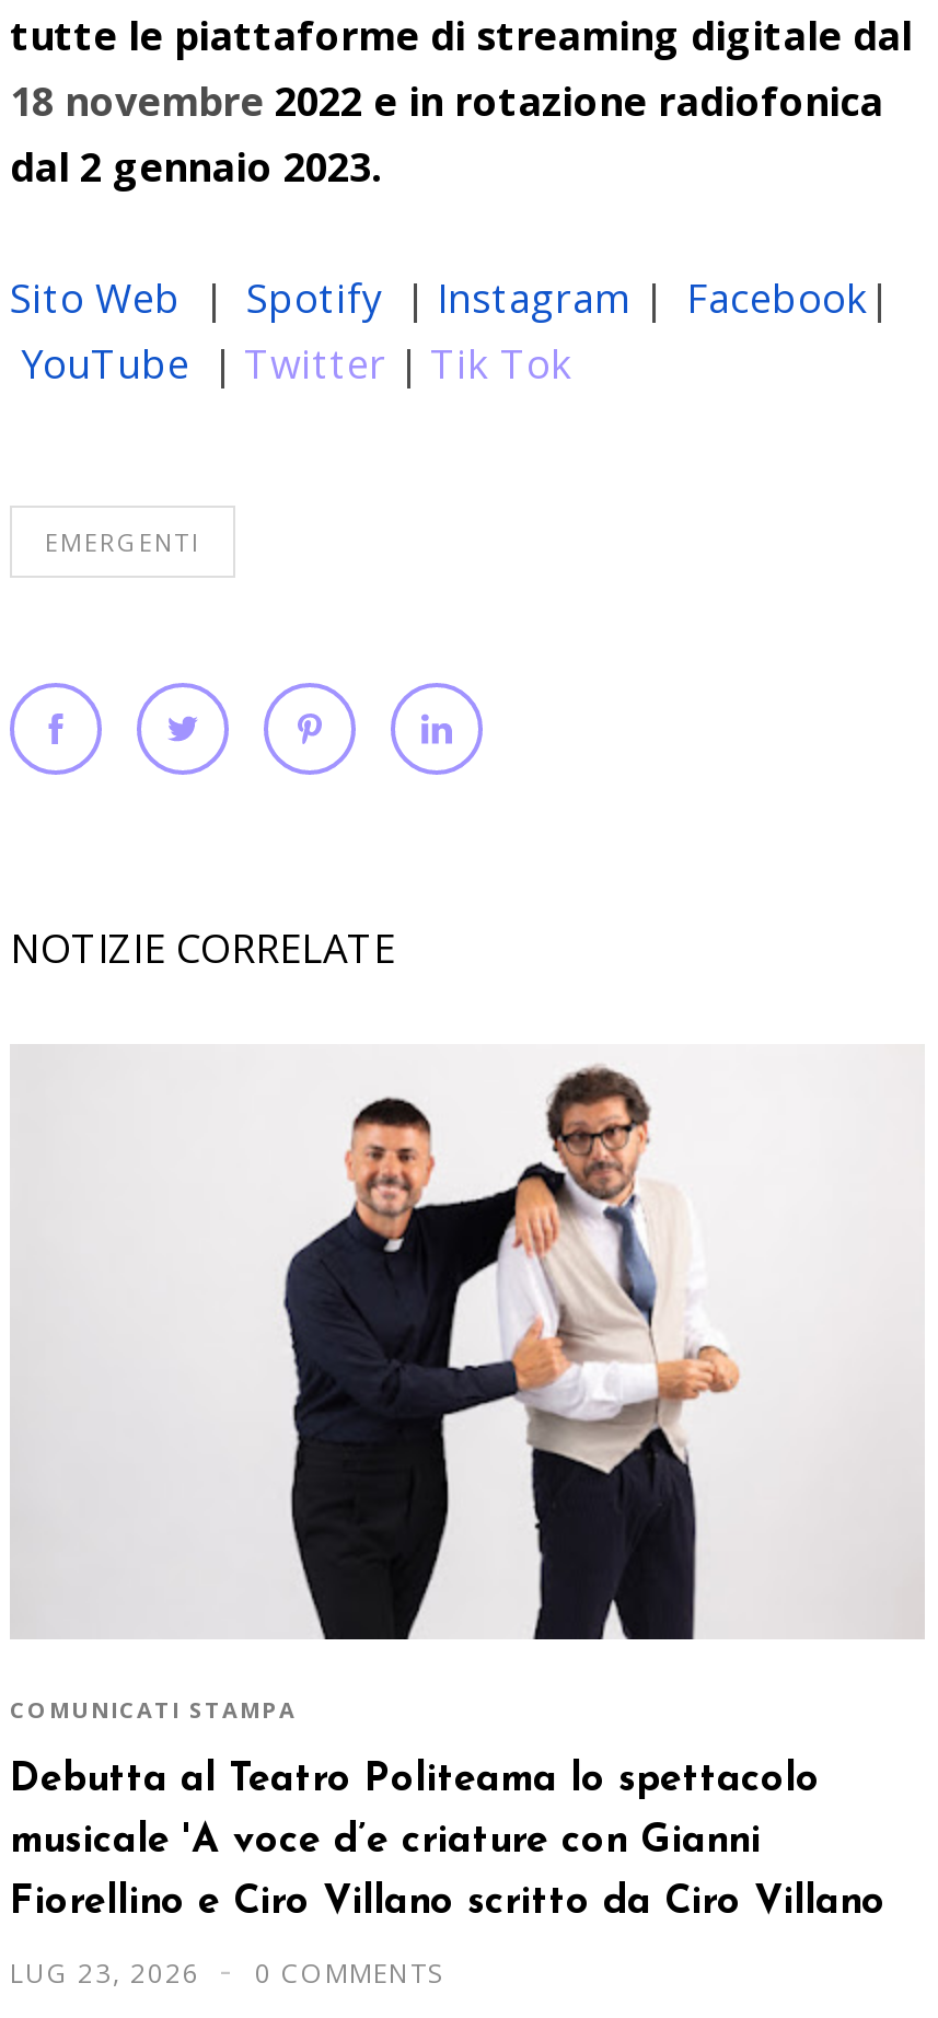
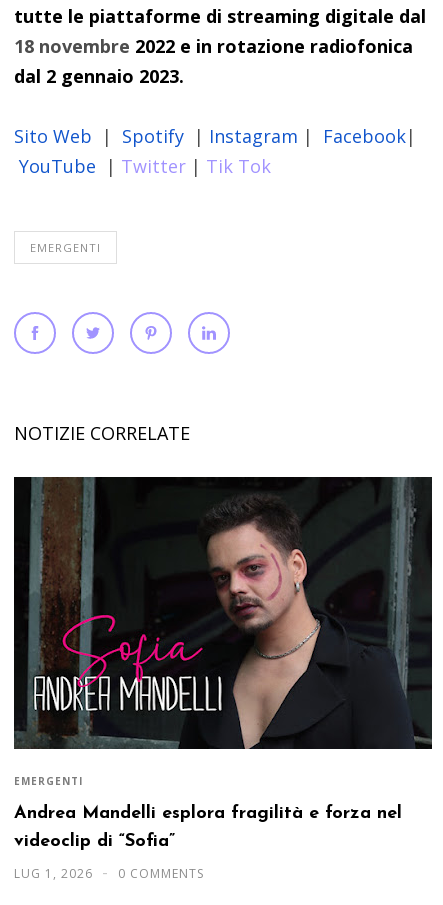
- [image]
- COMUNICATI STAMPA
- Debutta al Teatro Politeama lo spettacolo
- musicale 'A voce d’e criature con Gianni
- Fiorellino e Ciro Villano scritto da Ciro Villano
- LUG 23, 2026
+ [image]
+ EMERGENTI
+ Andrea Mandelli esplora fragilità e forza nel
+ videoclip di “Sofia”
+ LUG 1, 2026
